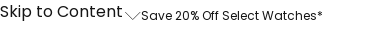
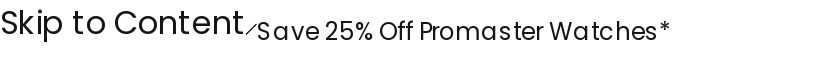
- Save 20% Off Select Watches*
+ Save 25% Off Promaster Watches*
